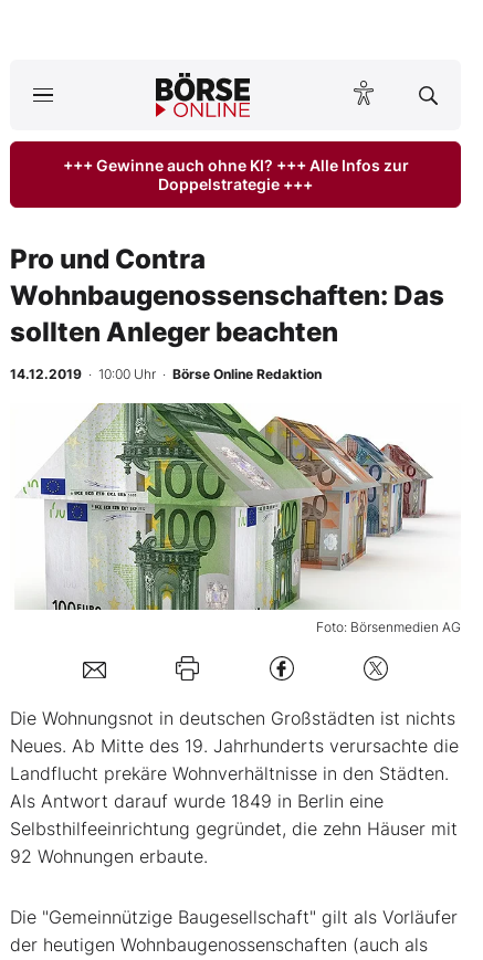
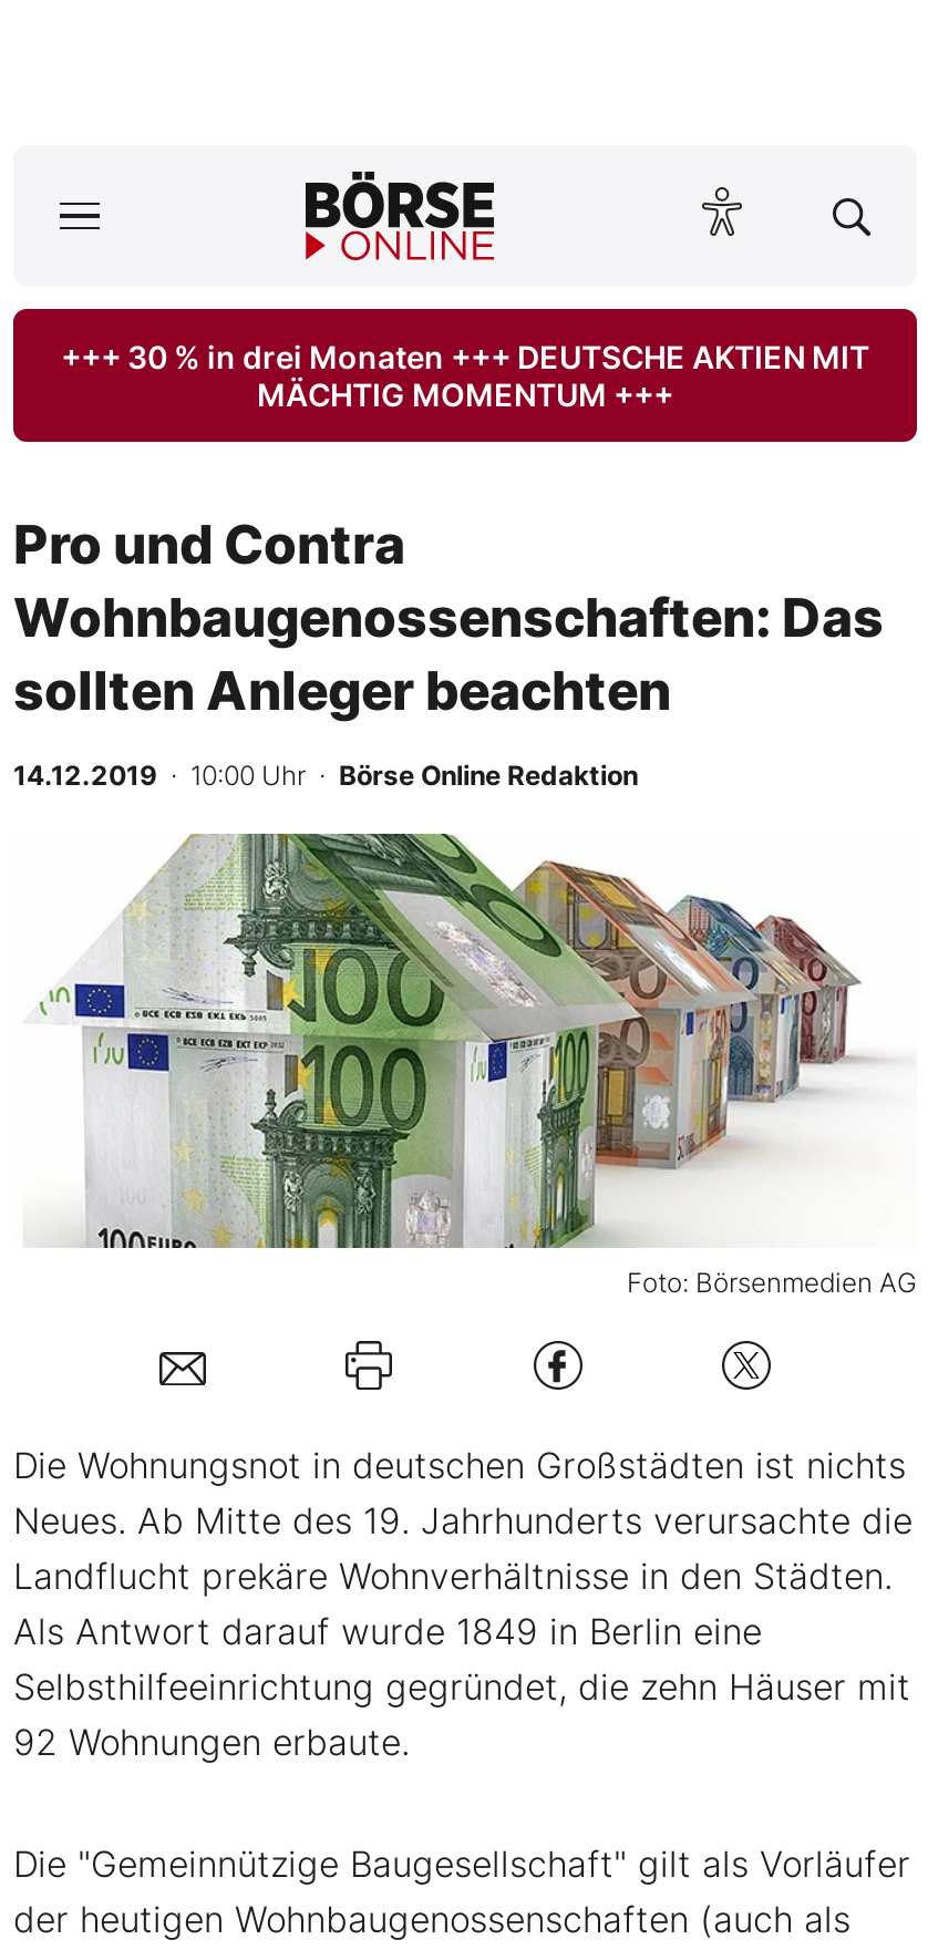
- +++ Gewinne auch ohne KI? +++ Alle Infos zur
- Doppelstrategie +++
+ +++ 30 % in drei Monaten +++ DEUTSCHE AKTIEN MIT
+ MÄCHTIG MOMENTUM +++
